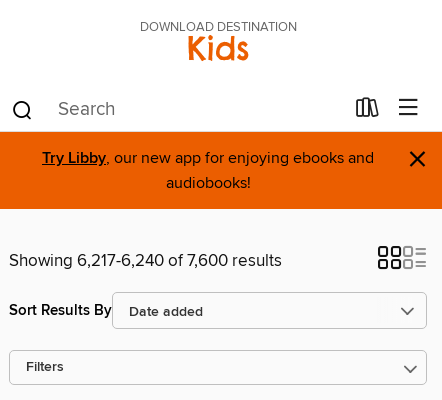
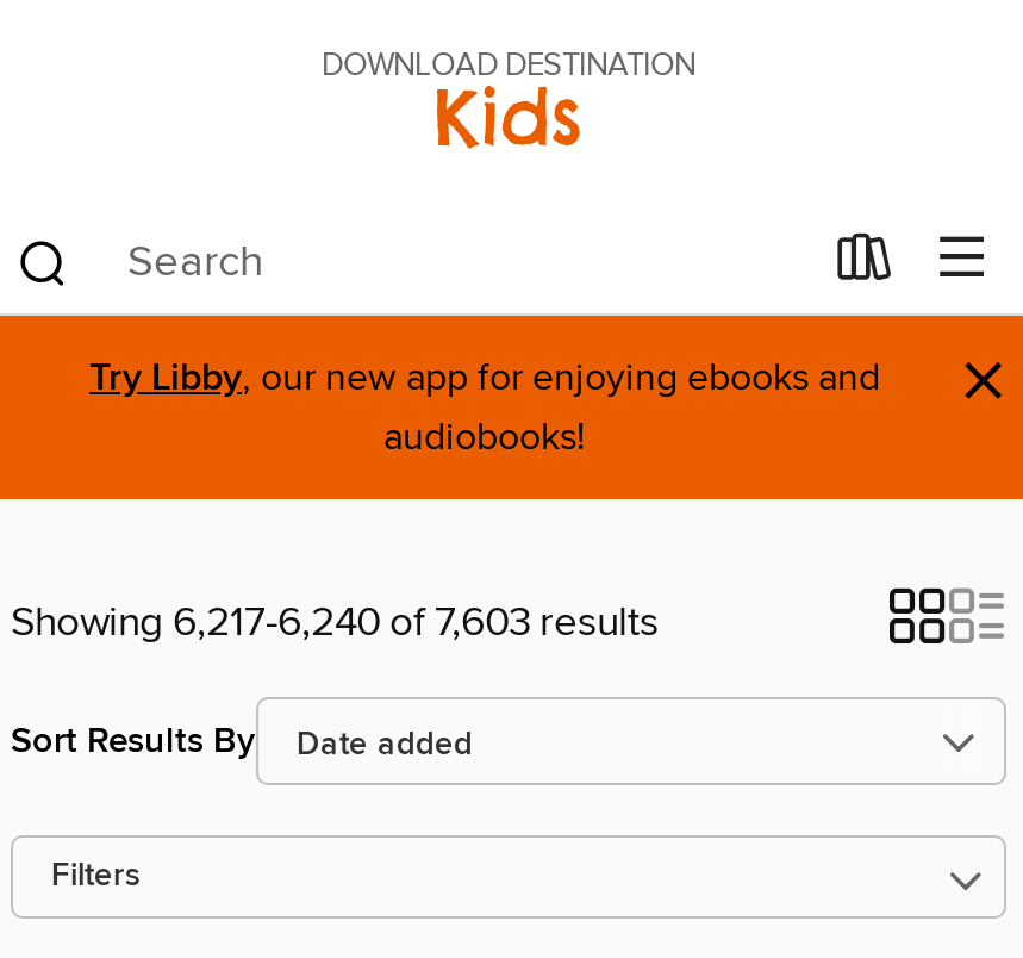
- Showing 6,217-6,240 of 7,600 results
+ Showing 6,217-6,240 of 7,603 results
